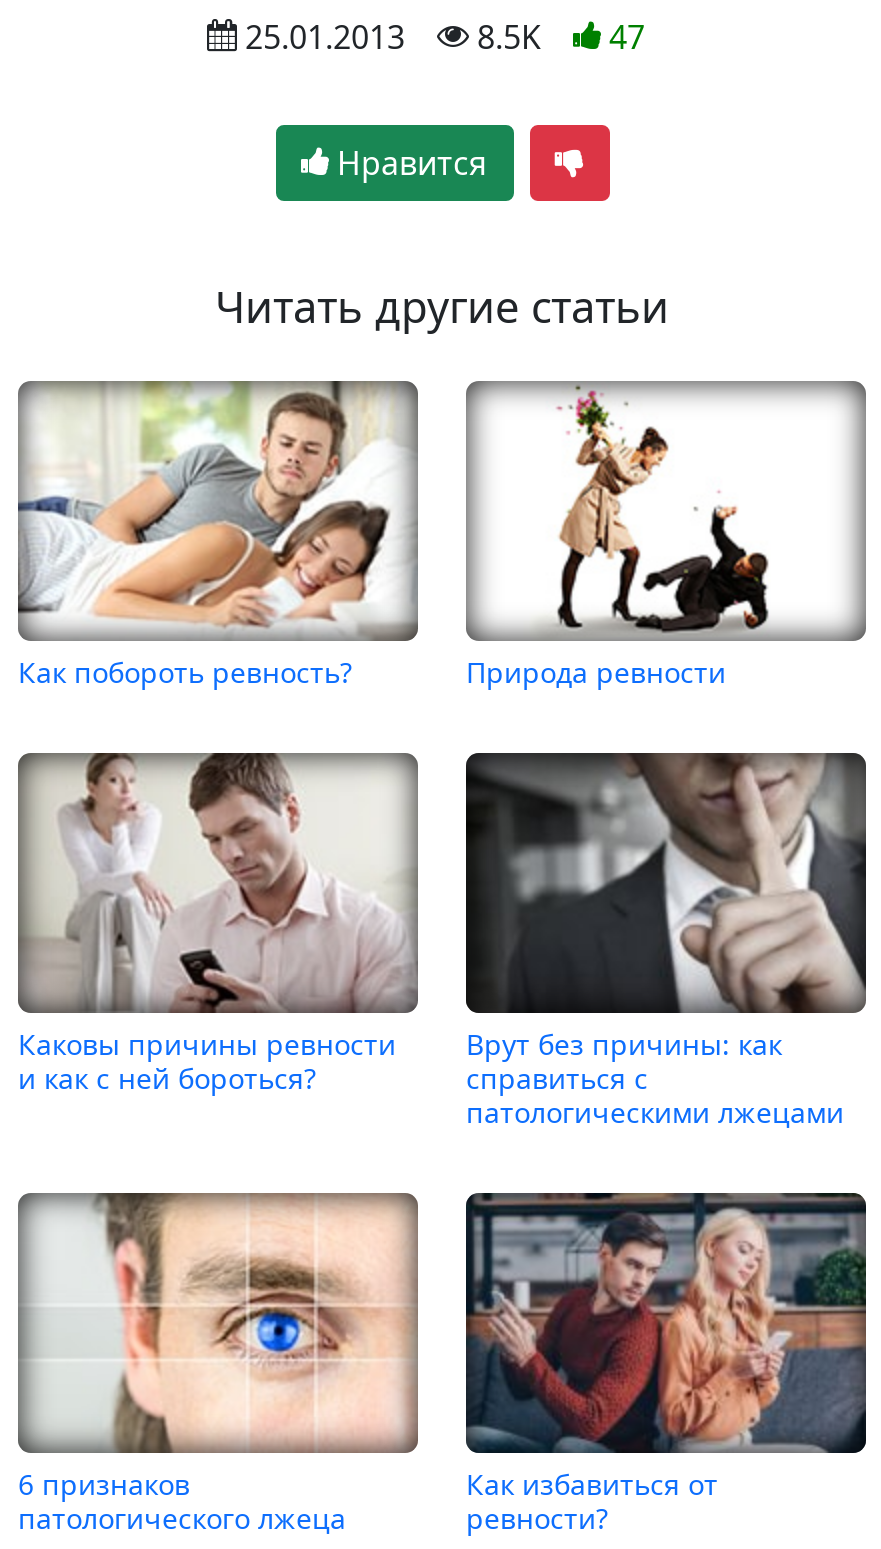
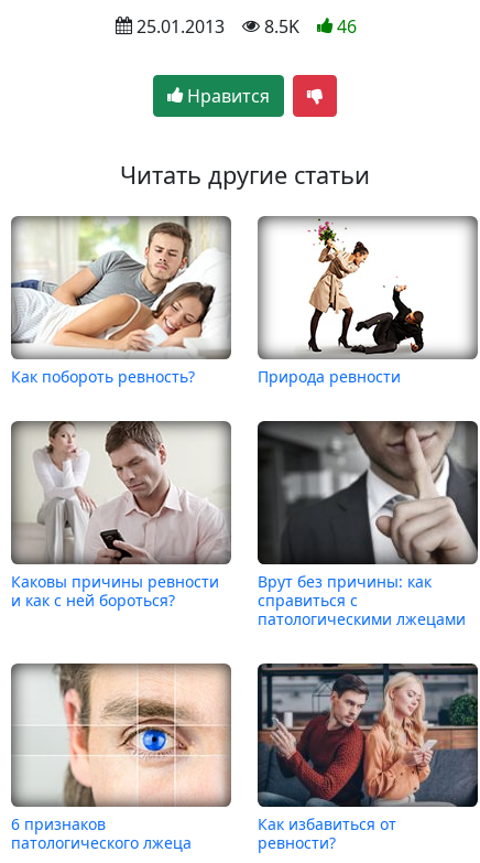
- 25.01.2013 8.5K 47
+ 25.01.2013 8.5K 46
